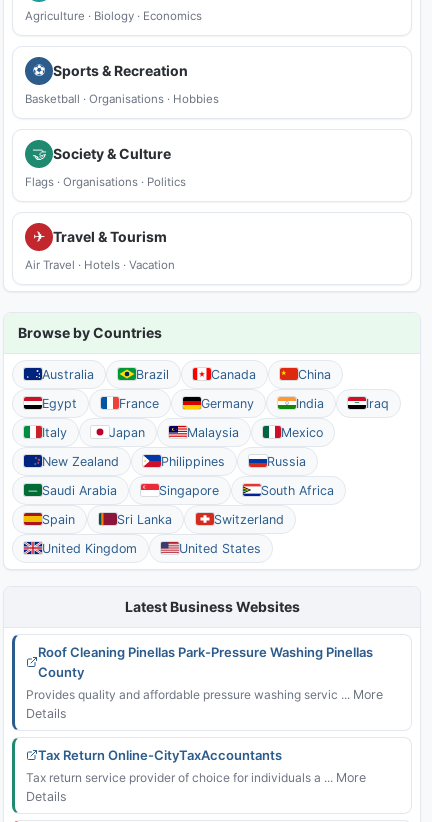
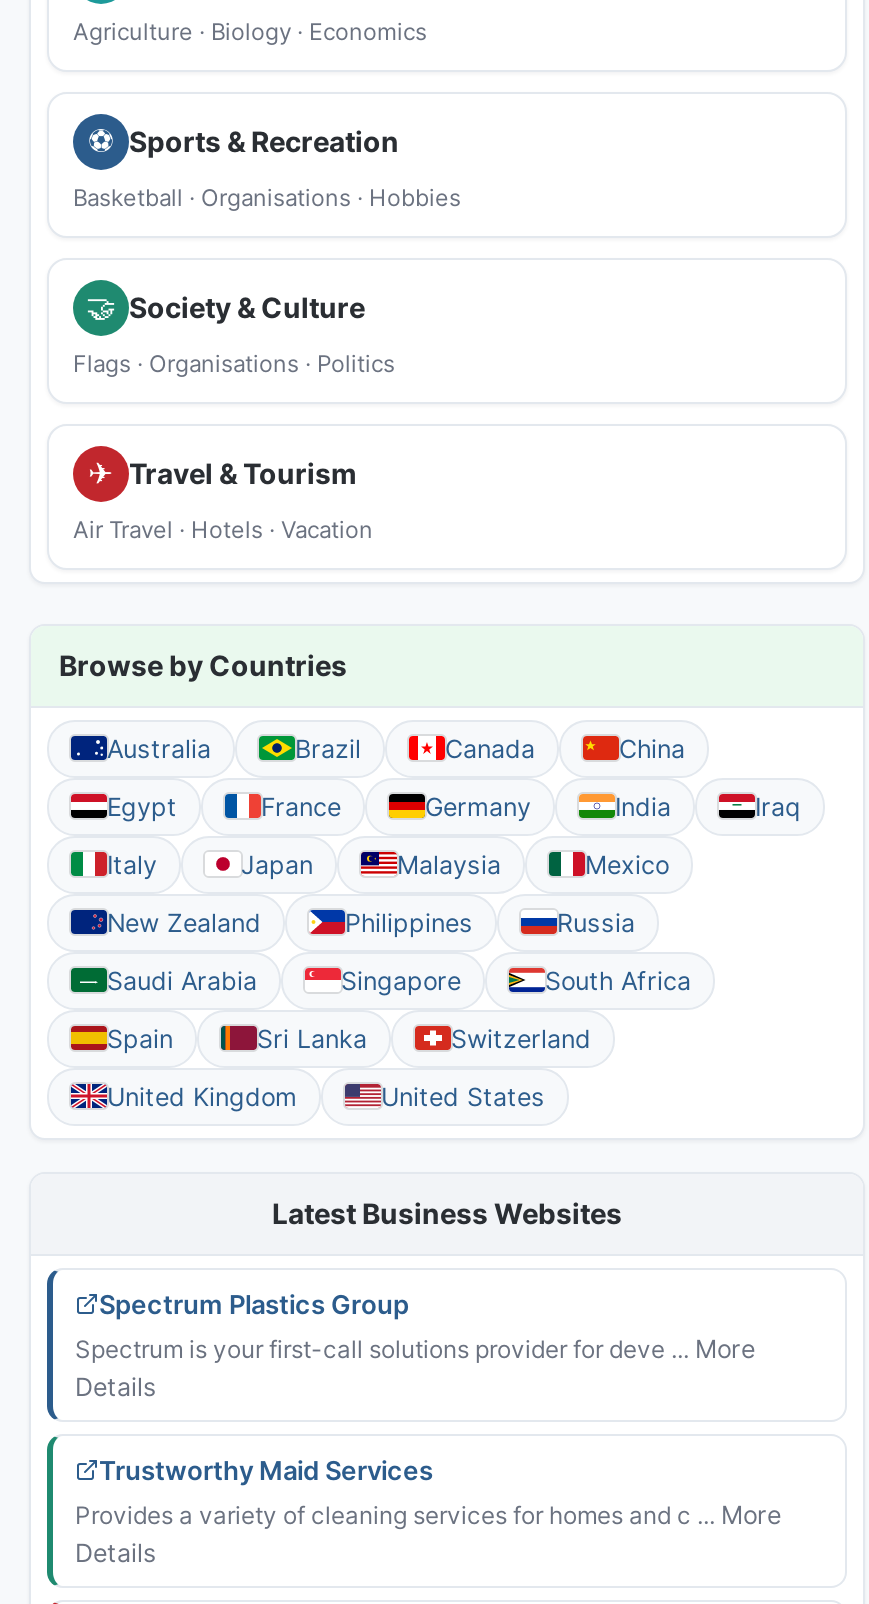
- Roof Cleaning Pinellas Park-Pressure Washing Pinellas
- County
- Provides quality and affordable pressure washing servic ... More
+ Spectrum Plastics Group
+ Spectrum is your first-call solutions provider for deve ... More

- Tax Return Online-CityTaxAccountants
- Tax return service provider of choice for individuals a ... More
+ Trustworthy Maid Services
+ Provides a variety of cleaning services for homes and c ... More
